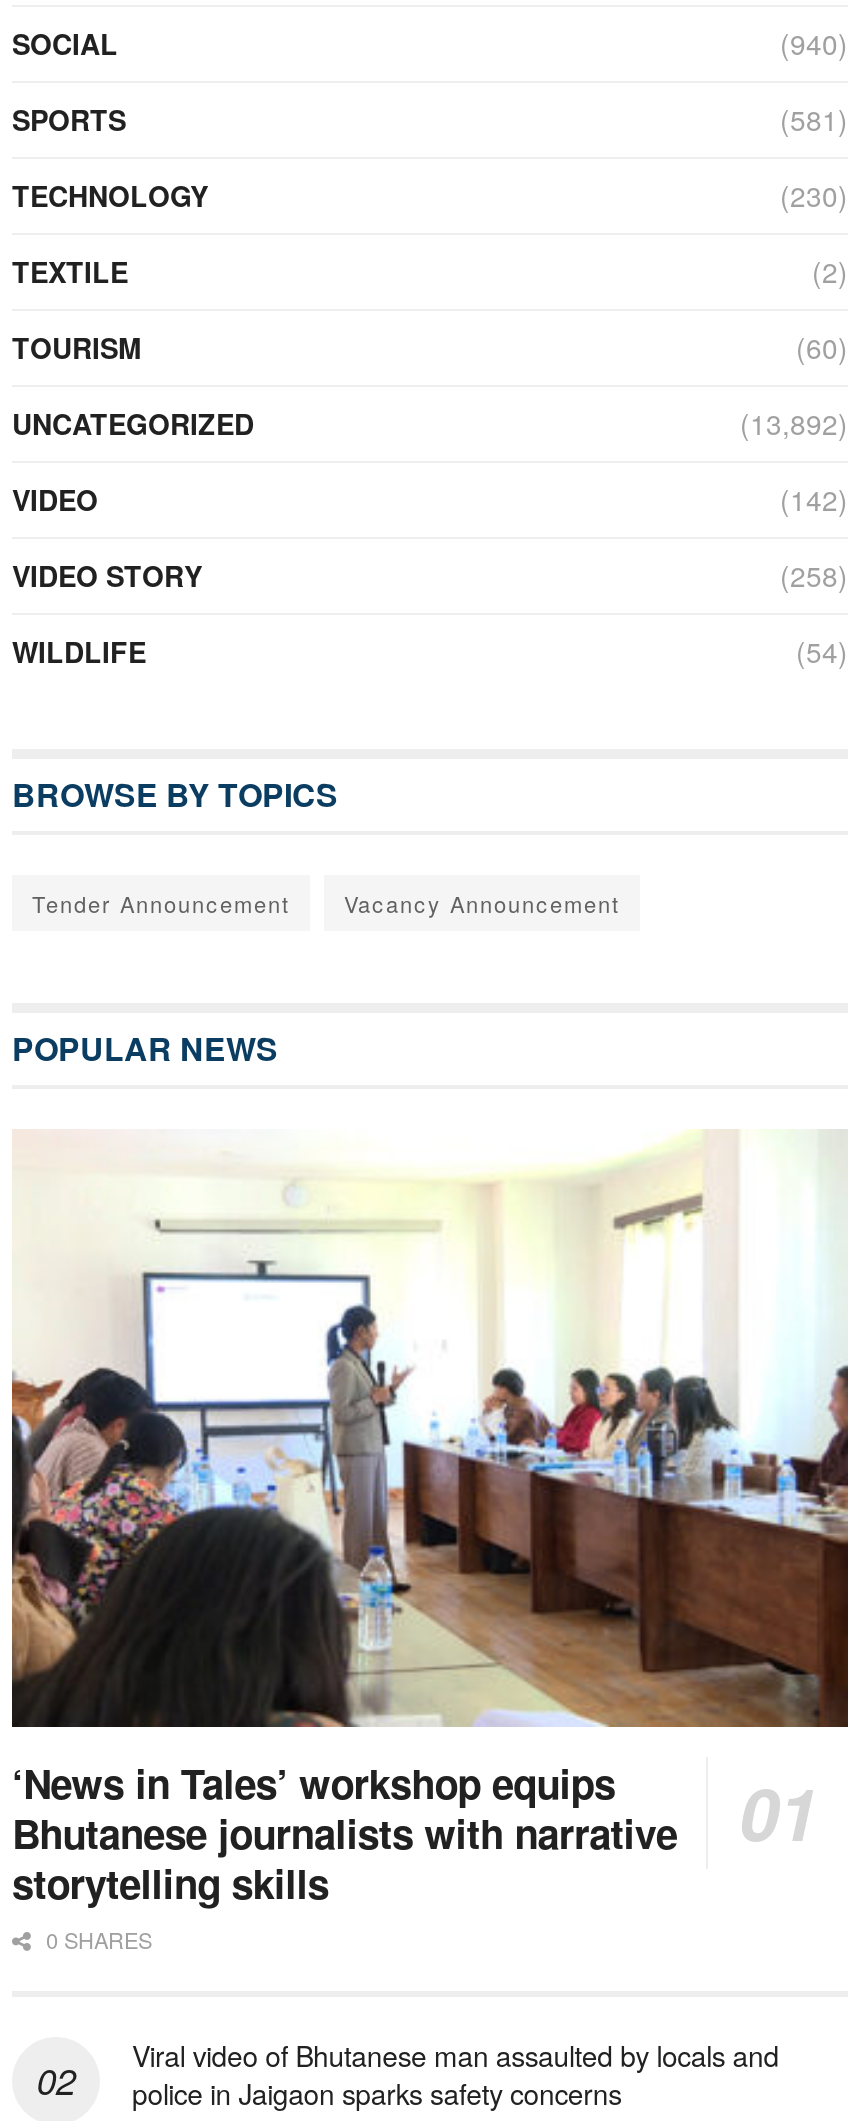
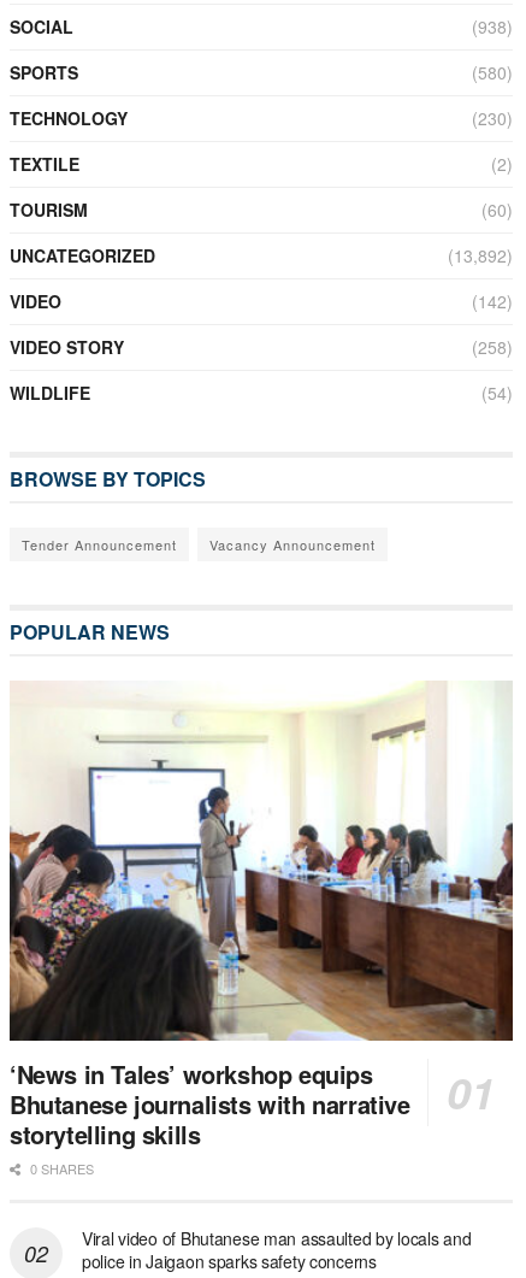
- (940)
+ (938)

- (581)
+ (580)
